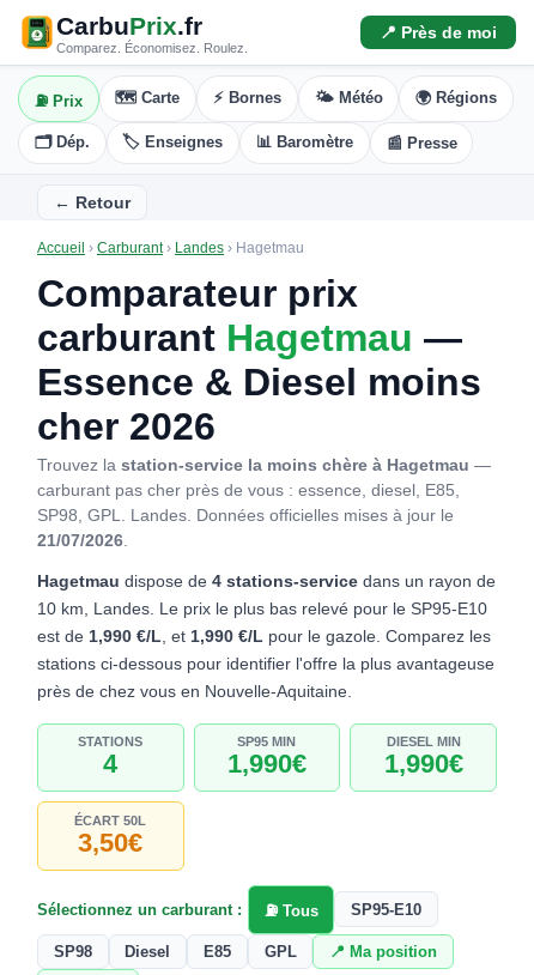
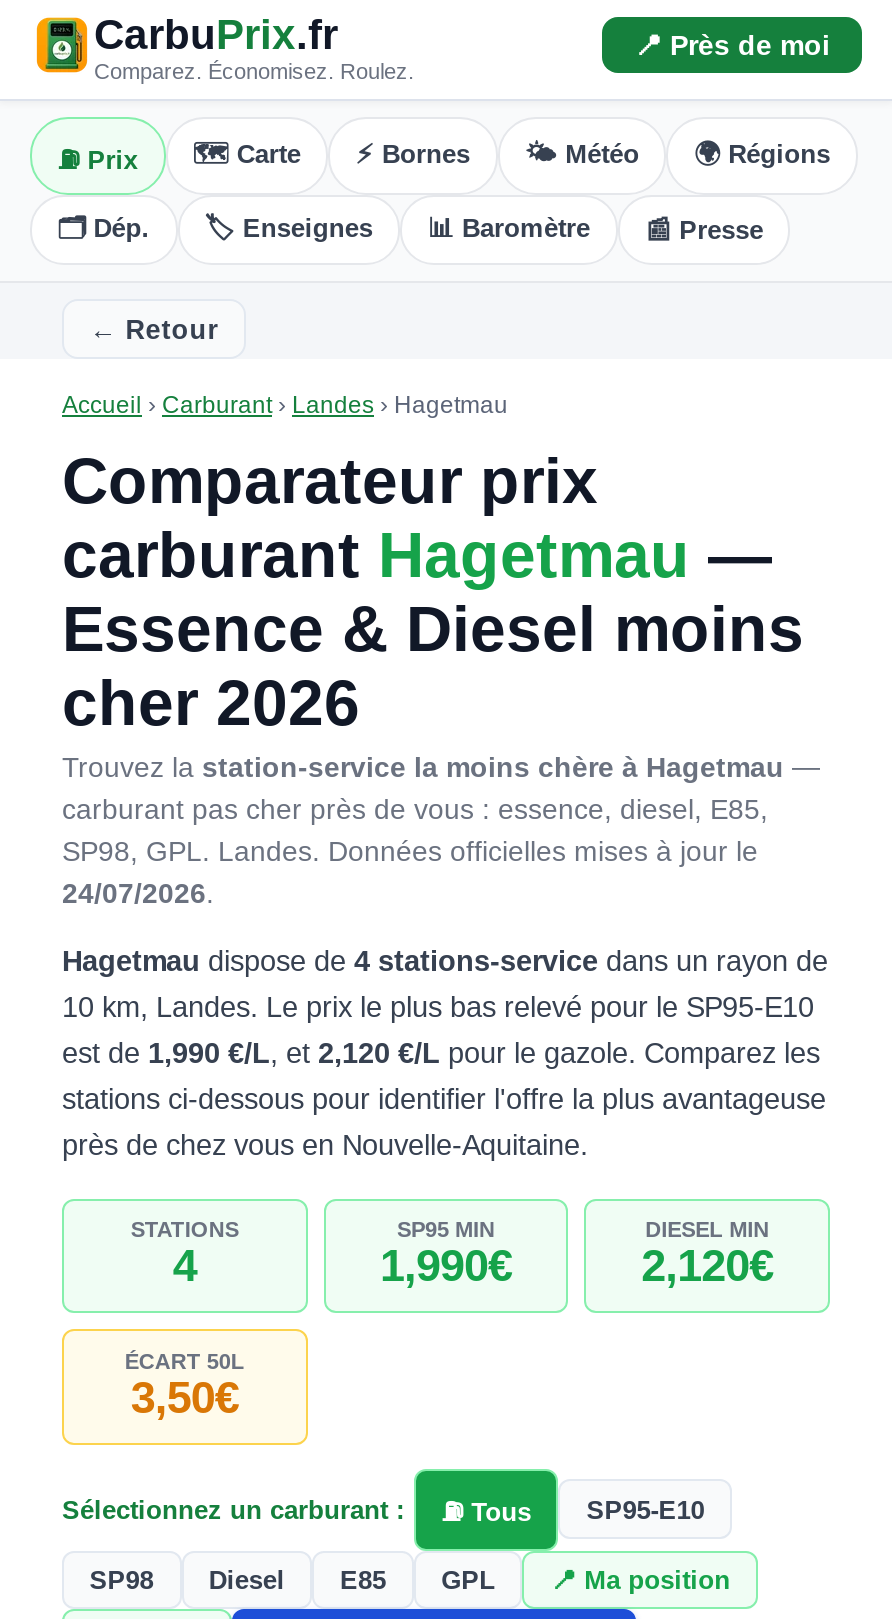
- 21/07/2026.
+ 24/07/2026.

- est de 1,990 €/L, et 1,990 €/L pour le gazole. Comparez les
+ est de 1,990 €/L, et 2,120 €/L pour le gazole. Comparez les

- 1,990€
+ 2,120€
